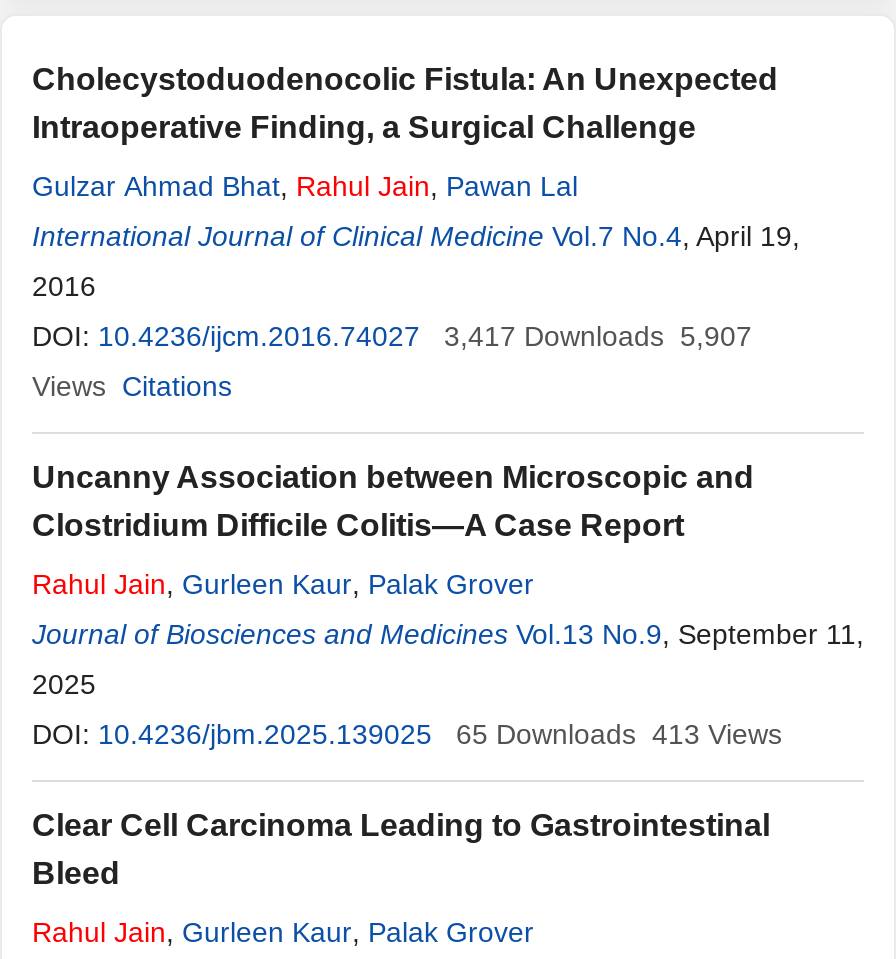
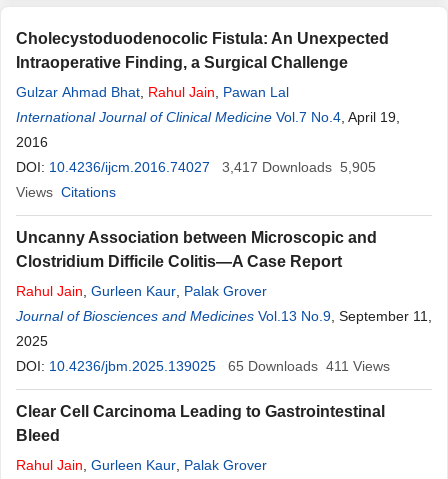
- DOI: 10.4236/ijcm.2016.74027 3,417 Downloads 5,907
+ DOI: 10.4236/ijcm.2016.74027 3,417 Downloads 5,905

- 65 Downloads 413 Views
+ 65 Downloads 411 Views
